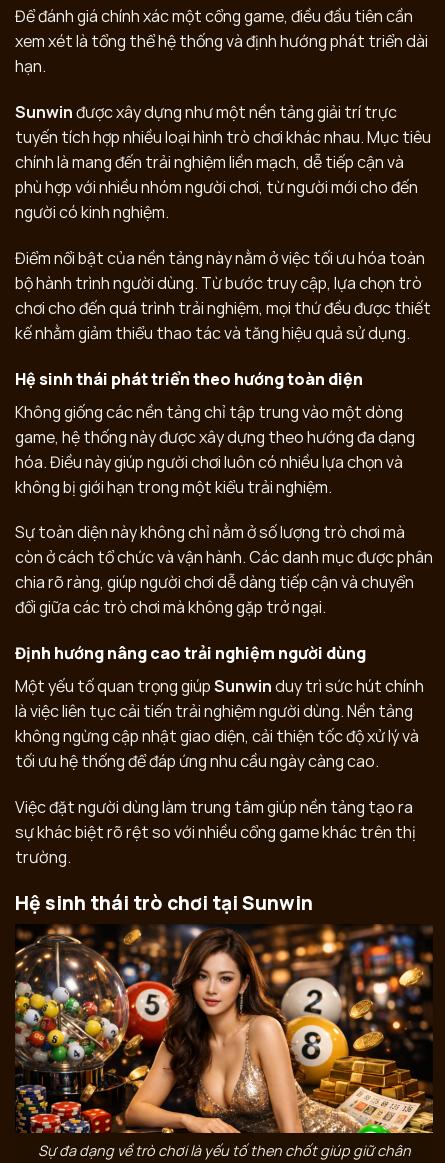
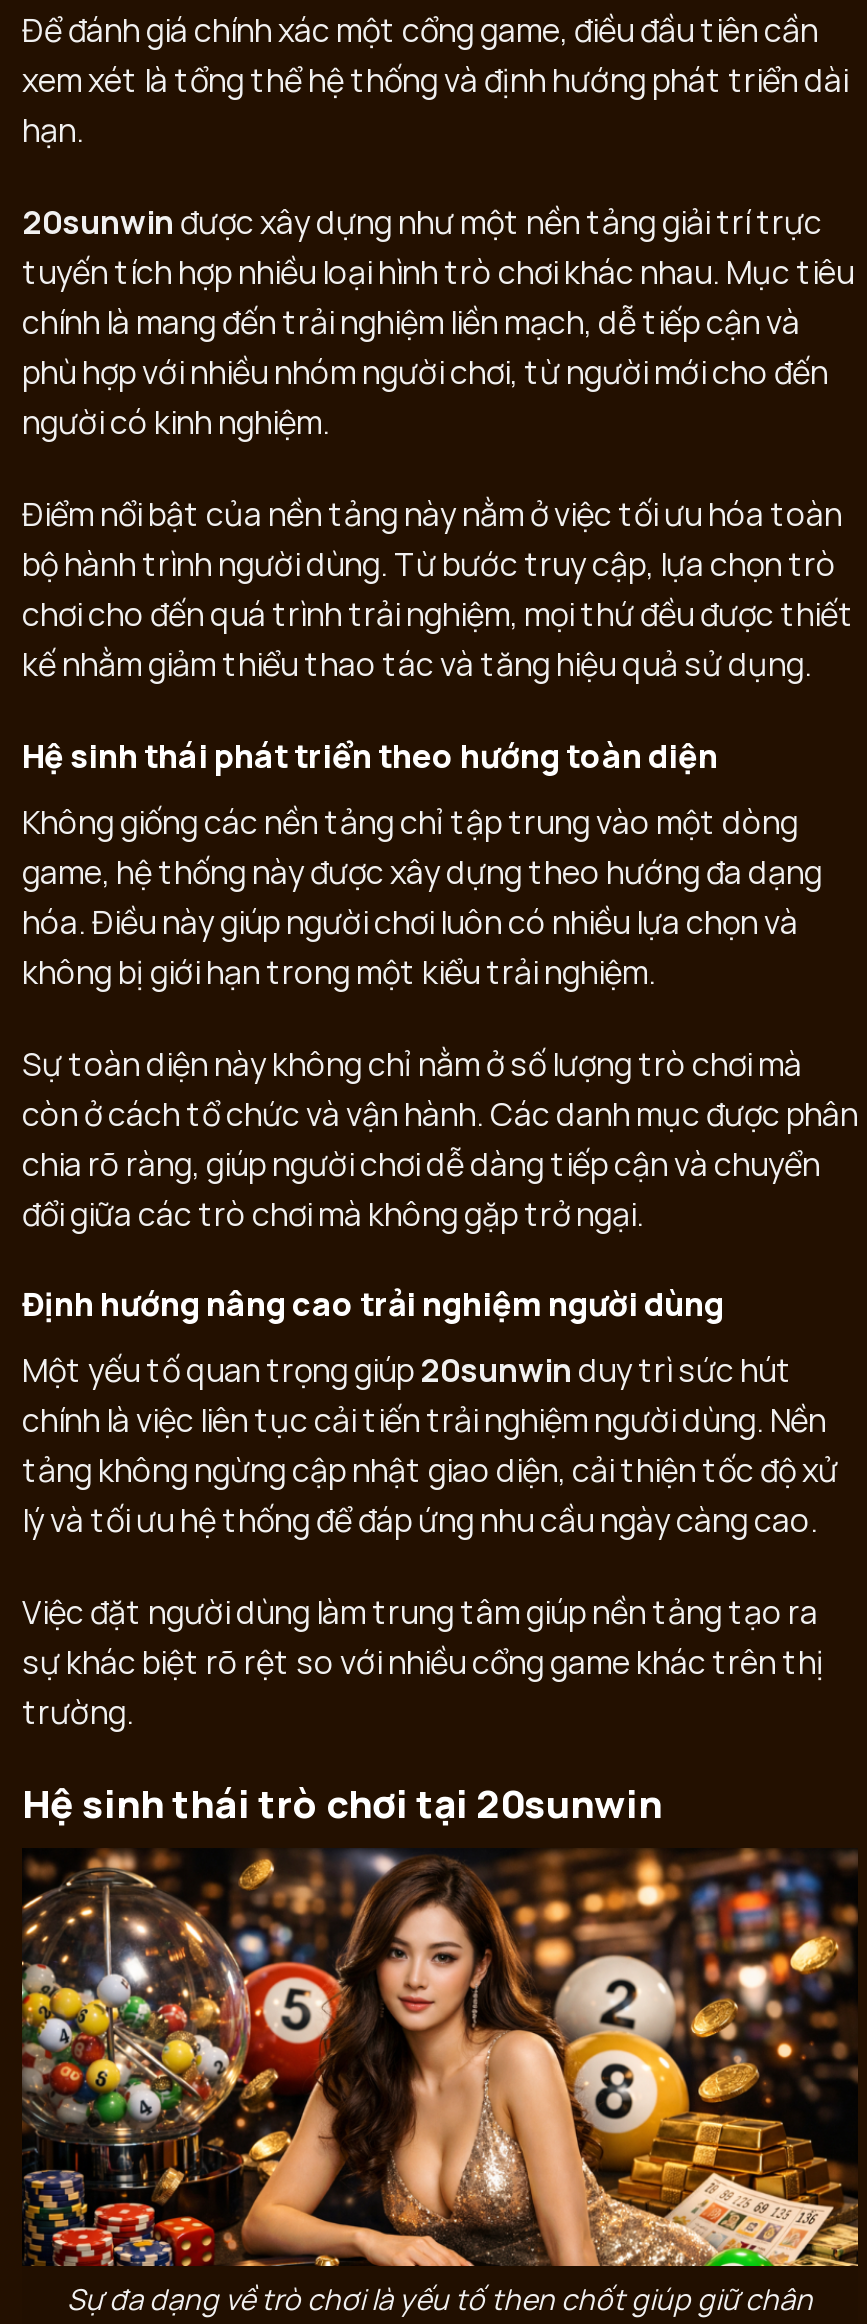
- Sunwin được xây dựng như một nền tảng giải trí trực
+ 20sunwin được xây dựng như một nền tảng giải trí trực

- Một yếu tố quan trọng giúp Sunwin duy trì sức hút chính
- là việc liên tục cải tiến trải nghiệm người dùng. Nền tảng
- không ngừng cập nhật giao diện, cải thiện tốc độ xử lý và
- tối ưu hệ thống để đáp ứng nhu cầu ngày càng cao.
+ Một yếu tố quan trọng giúp 20sunwin duy trì sức hút
+ chính là việc liên tục cải tiến trải nghiệm người dùng. Nền
+ tảng không ngừng cập nhật giao diện, cải thiện tốc độ xử
+ lý và tối ưu hệ thống để đáp ứng nhu cầu ngày càng cao.

- Hệ sinh thái trò chơi tại Sunwin
+ Hệ sinh thái trò chơi tại 20sunwin
